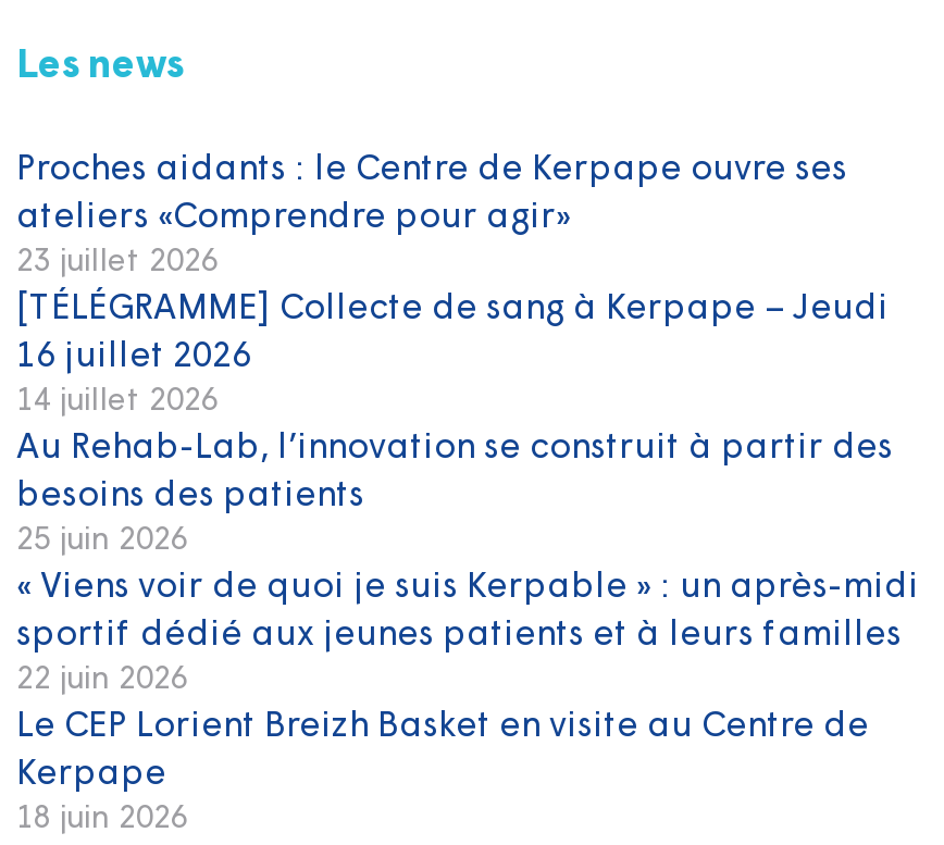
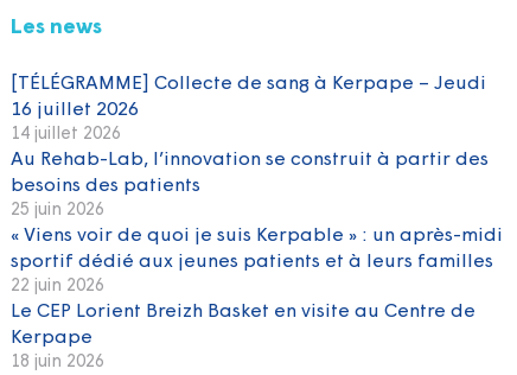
- Proches aidants : le Centre de Kerpape ouvre ses
- ateliers «Comprendre pour agir»
- 23 juillet 2026
